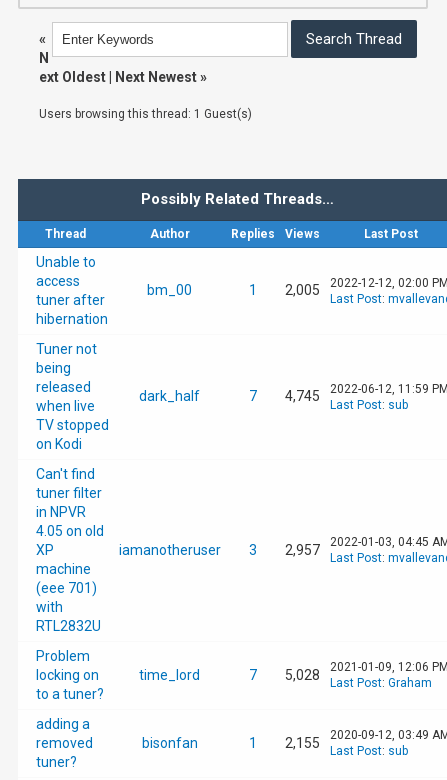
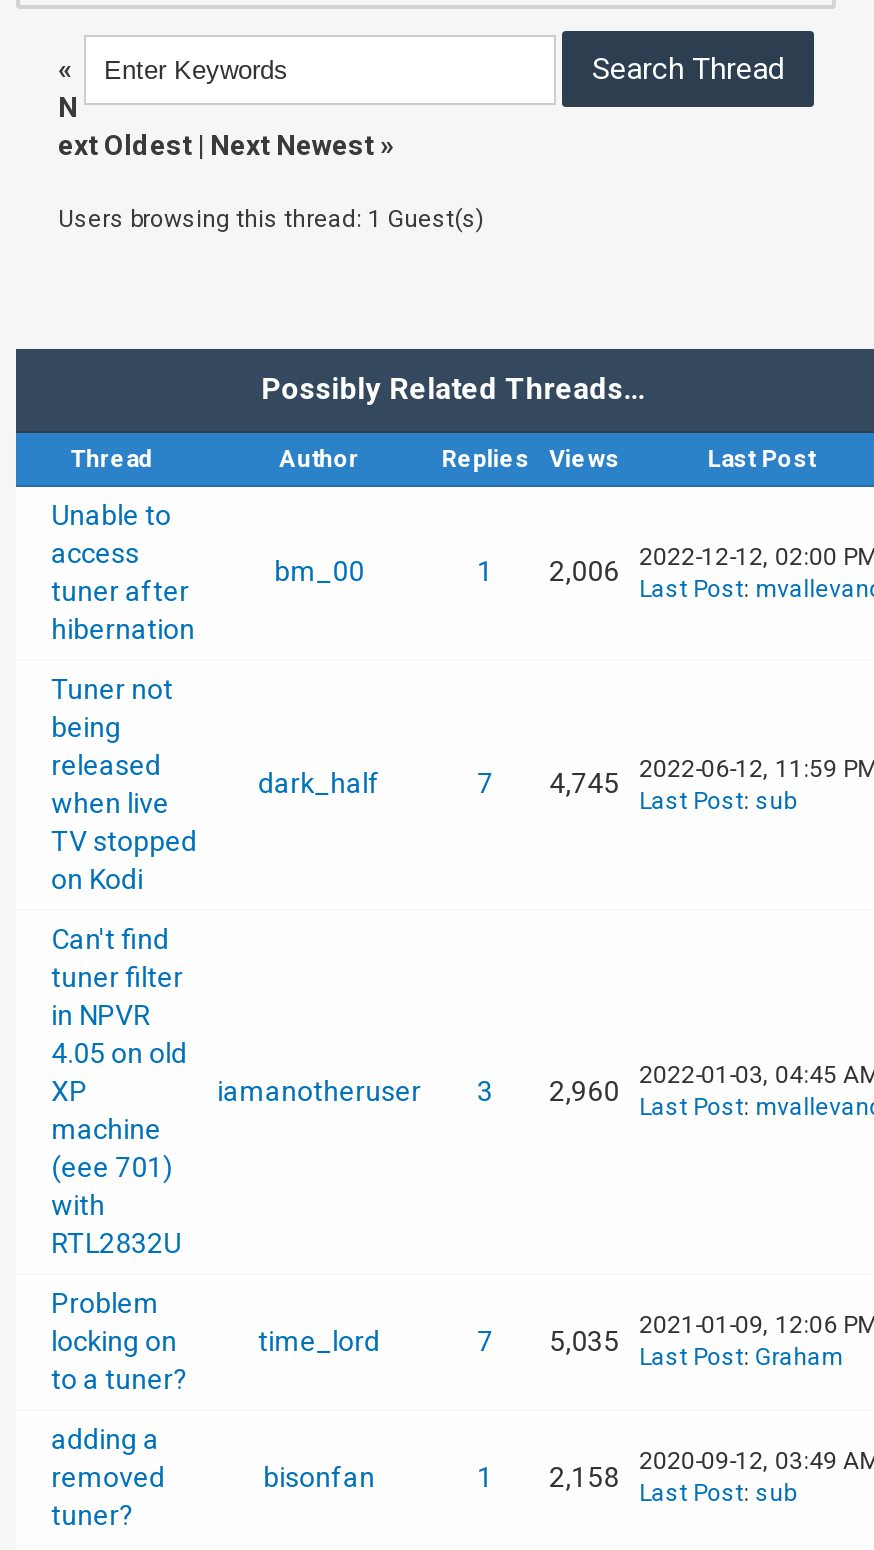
- 2,005
+ 2,006

- 2,957
+ 2,960

- 5,028
+ 5,035

- 2,155
+ 2,158
